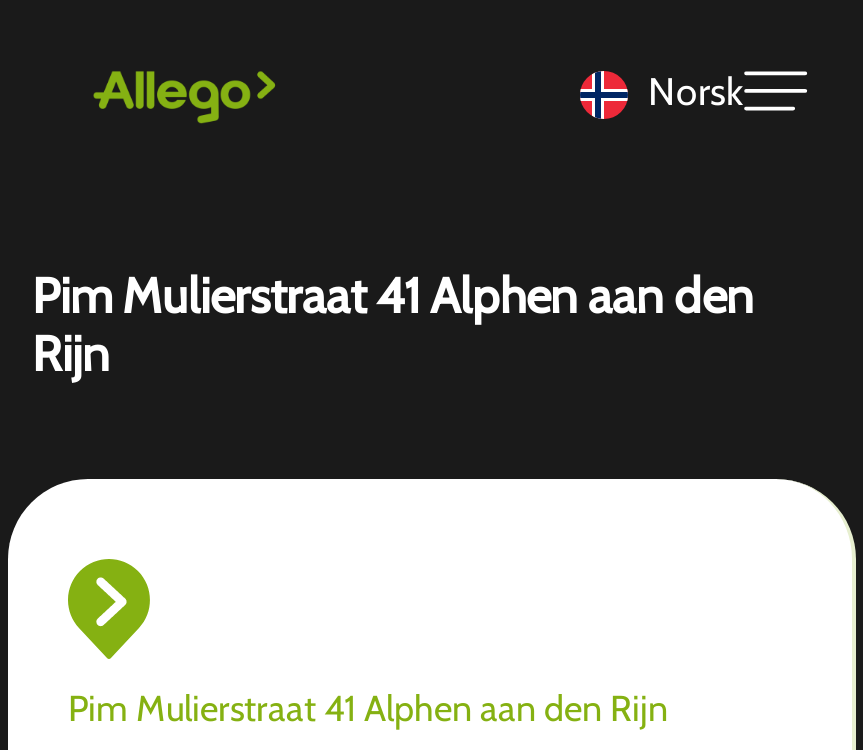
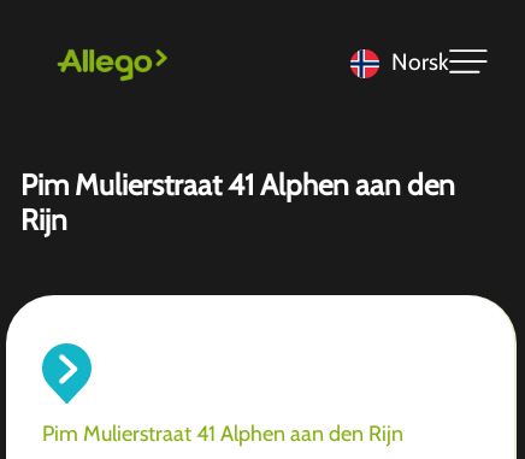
- [image]
+ [image]
